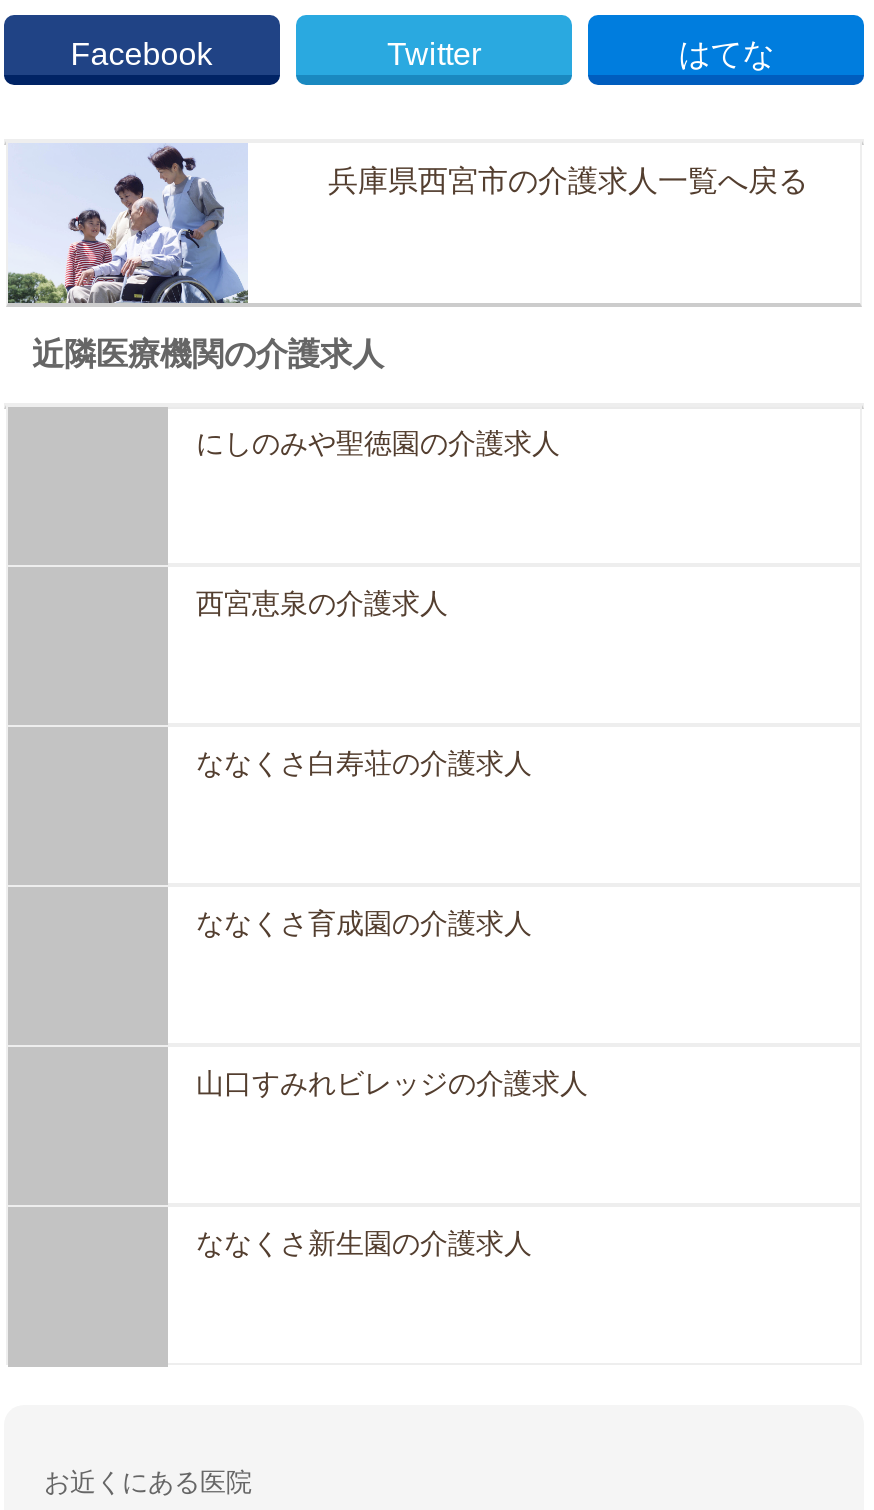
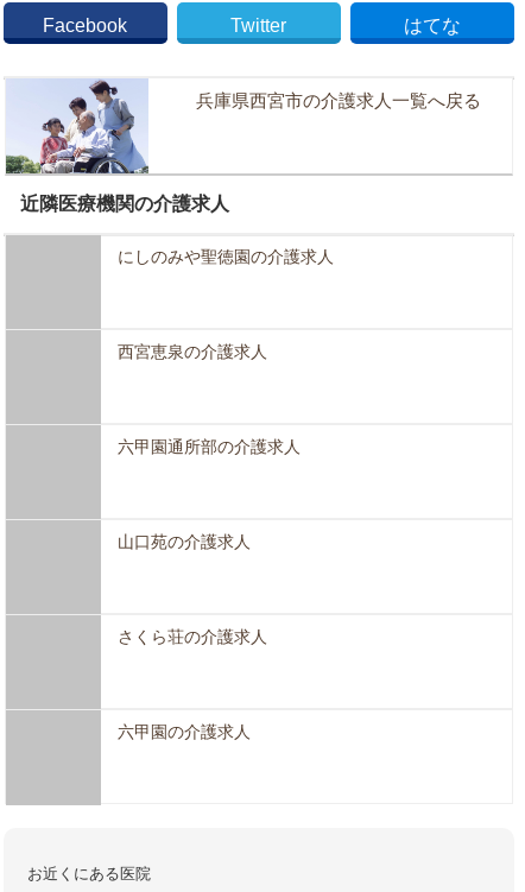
- ななくさ白寿荘の介護求人
+ 六甲園通所部の介護求人

- ななくさ育成園の介護求人
+ 山口苑の介護求人

- 山口すみれビレッジの介護求人
+ さくら荘の介護求人

- ななくさ新生園の介護求人
+ 六甲園の介護求人
